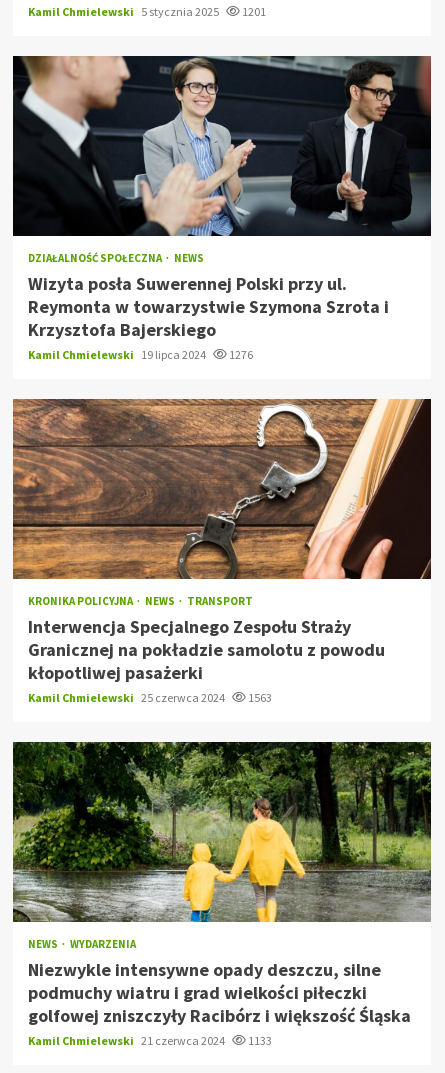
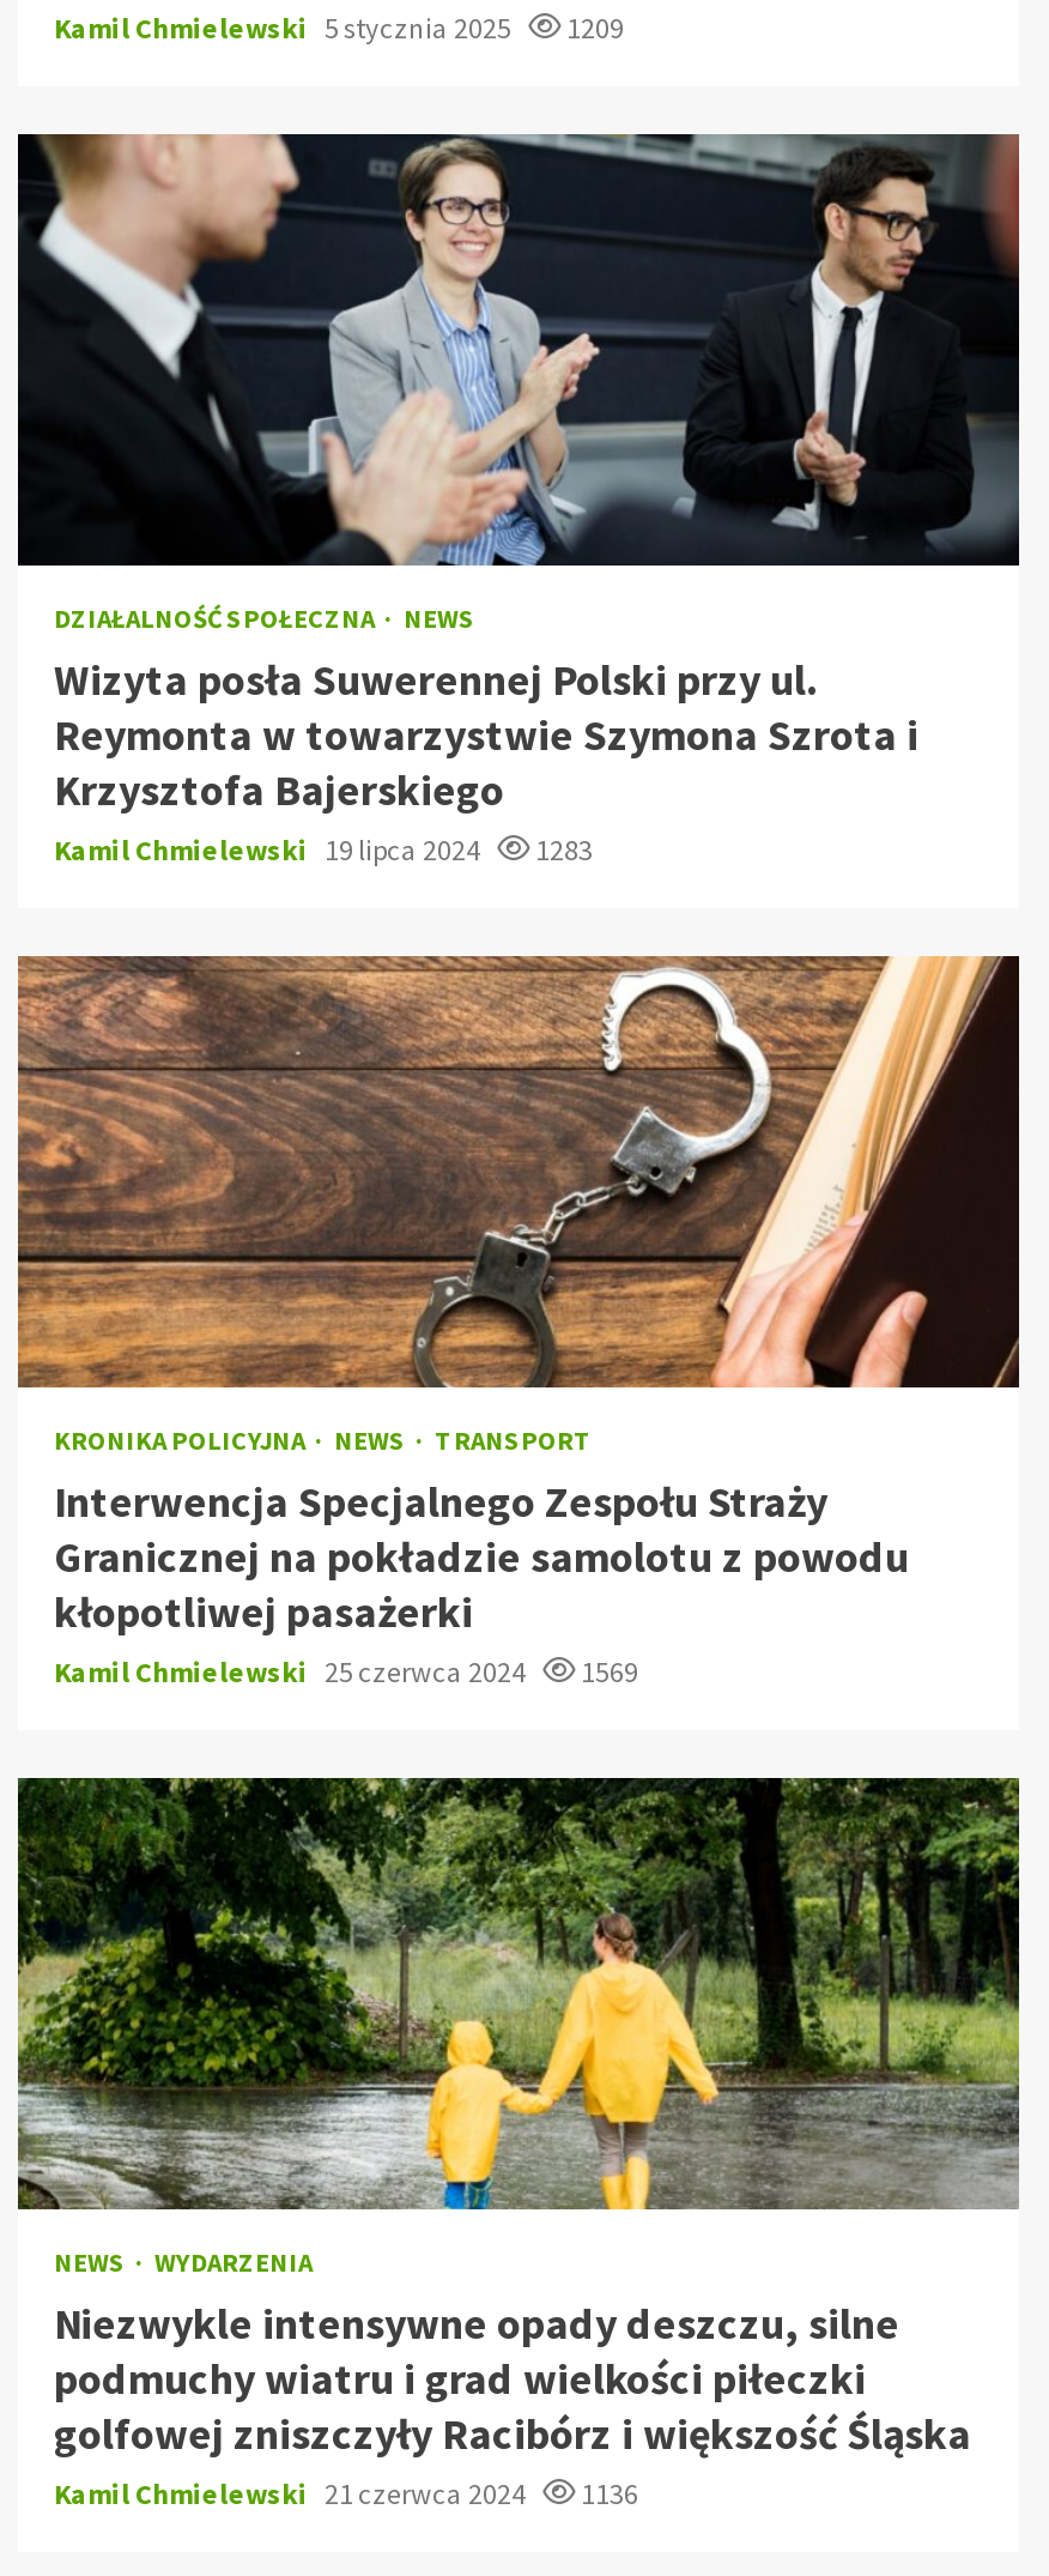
- Kamil Chmielewski 5 stycznia 2025 1201
+ Kamil Chmielewski 5 stycznia 2025 1209

- Kamil Chmielewski 19 lipca 2024 1276
+ Kamil Chmielewski 19 lipca 2024 1283

- Kamil Chmielewski 25 czerwca 2024 1563
+ Kamil Chmielewski 25 czerwca 2024 1569

- Kamil Chmielewski 21 czerwca 2024 1133
+ Kamil Chmielewski 21 czerwca 2024 1136
